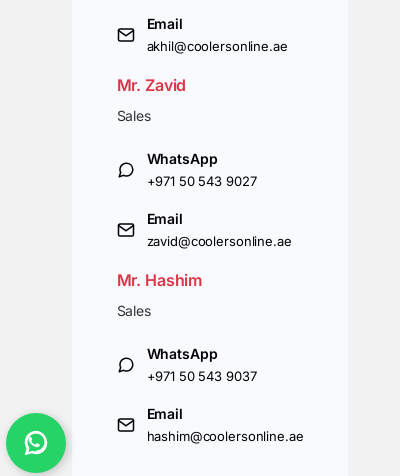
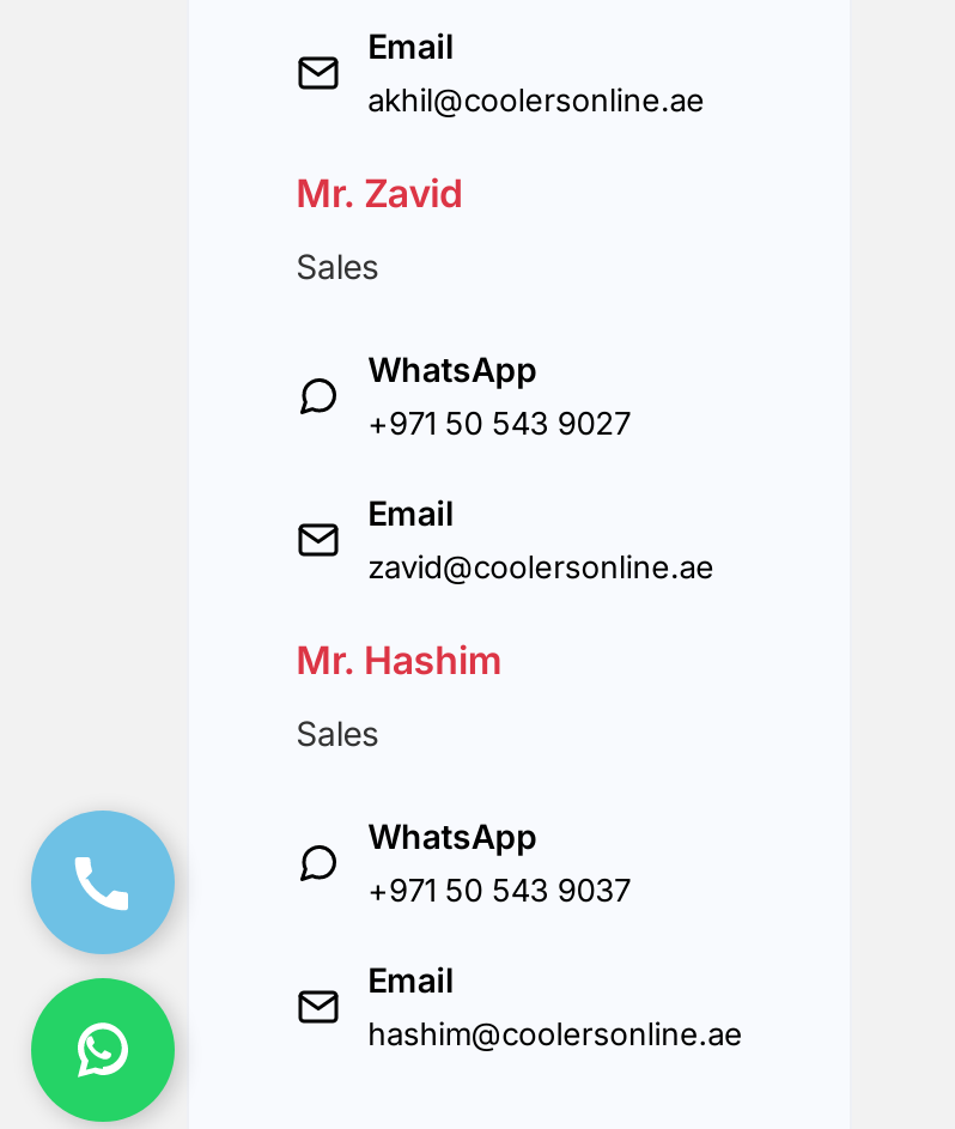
+ [image]
